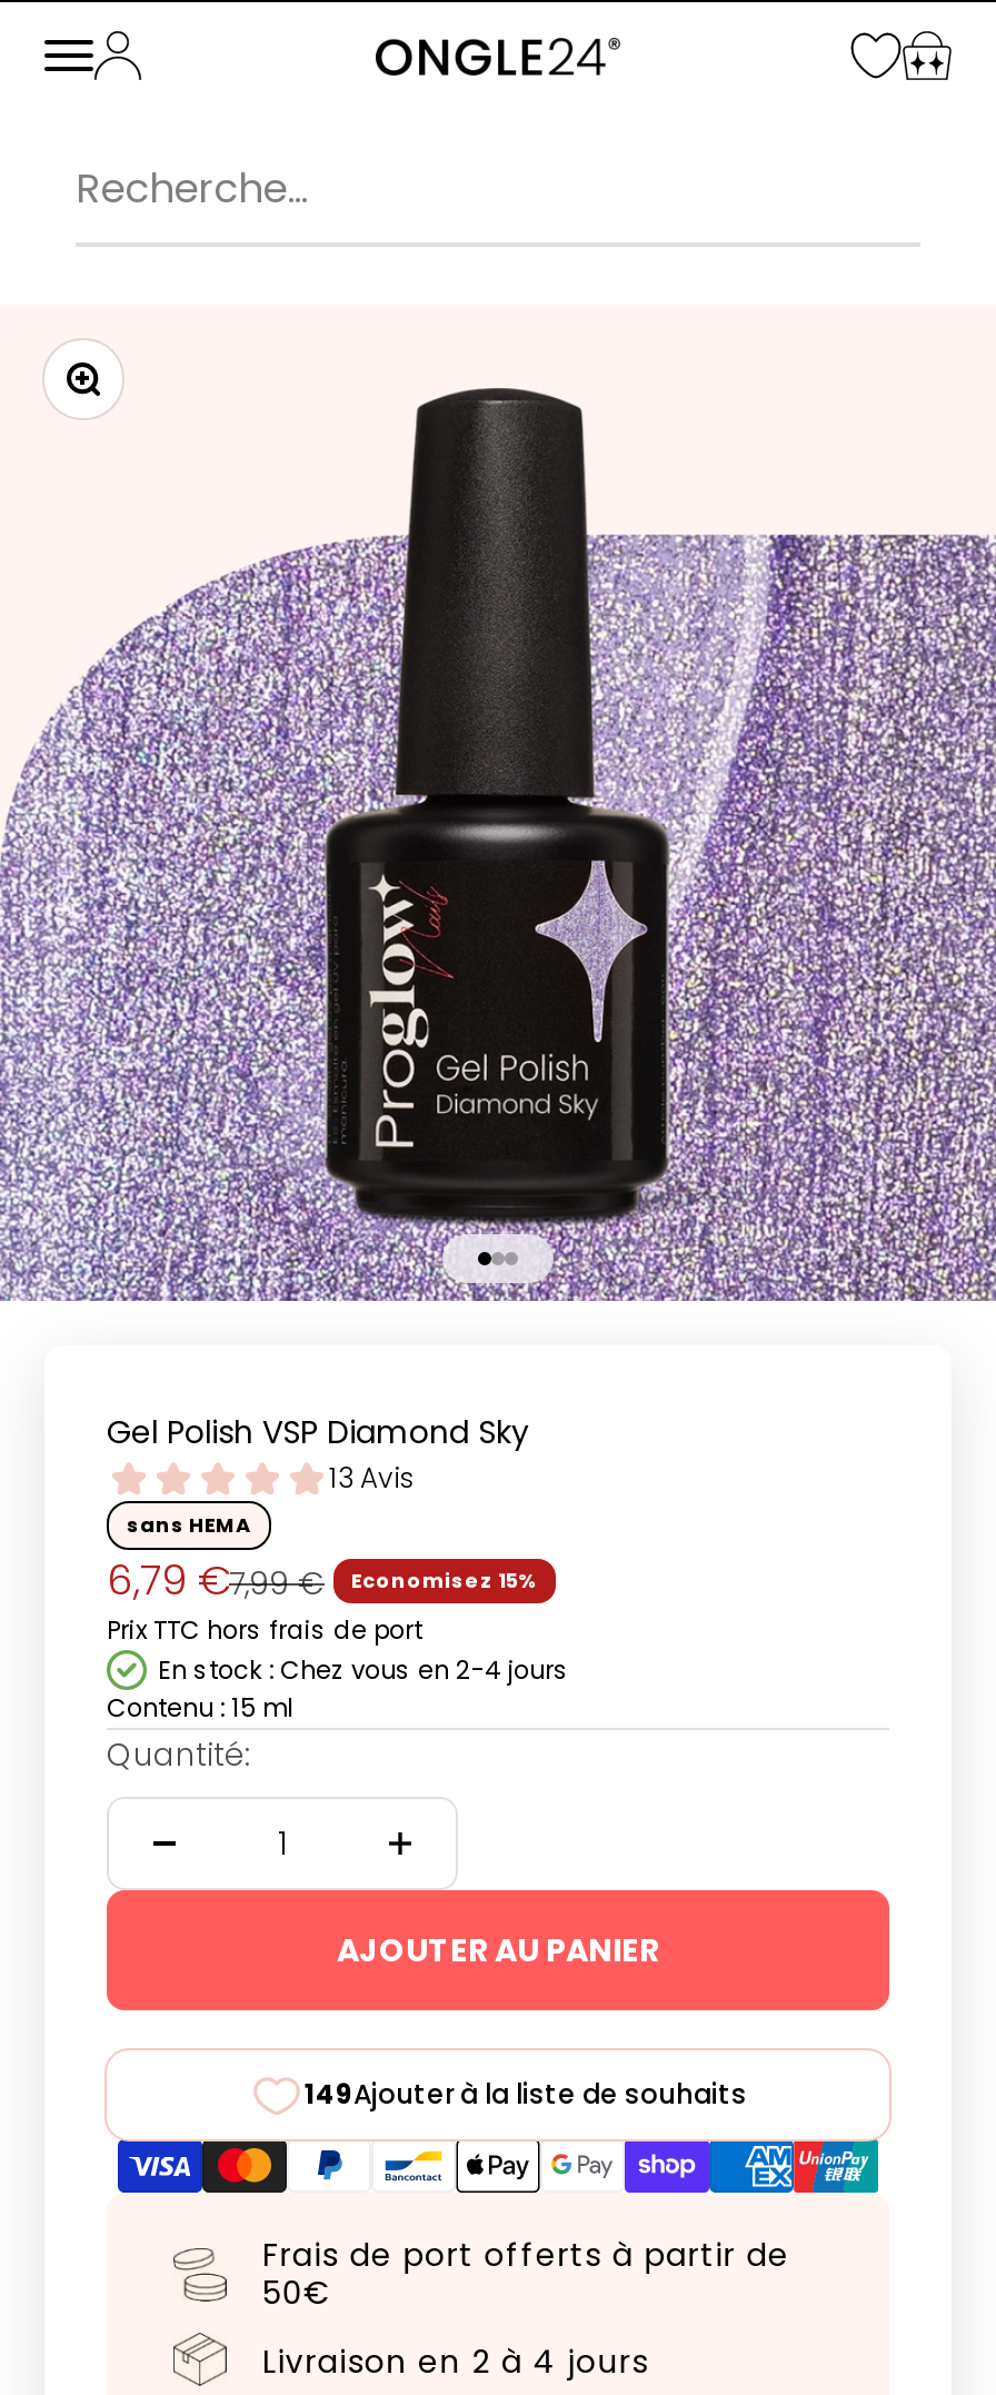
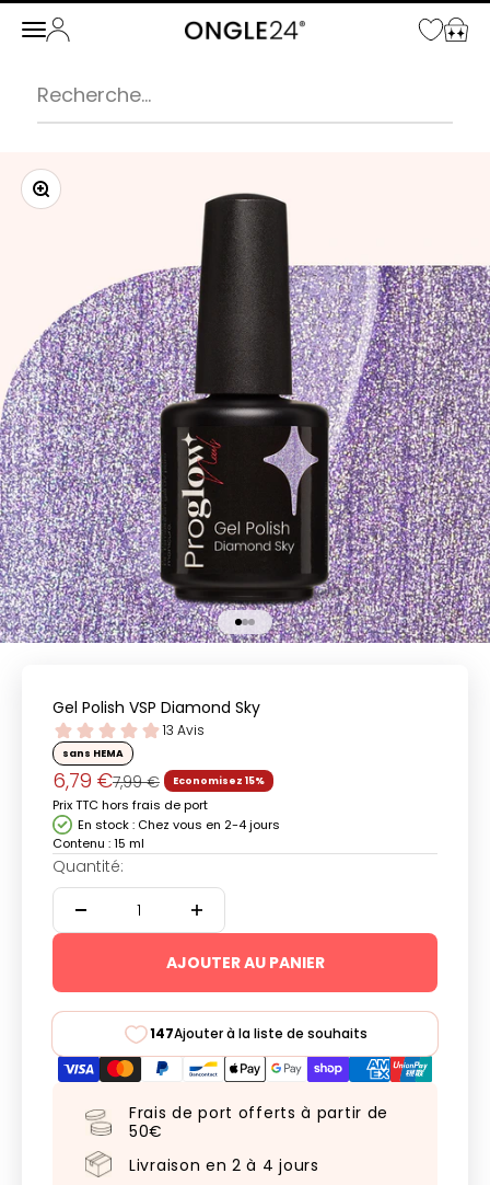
- 149Ajouter à la liste de souhaits
+ 147Ajouter à la liste de souhaits
